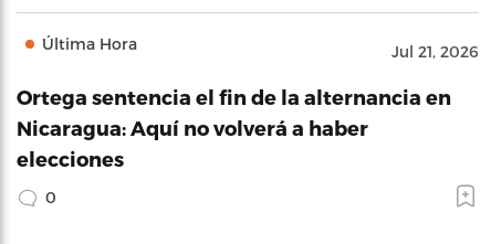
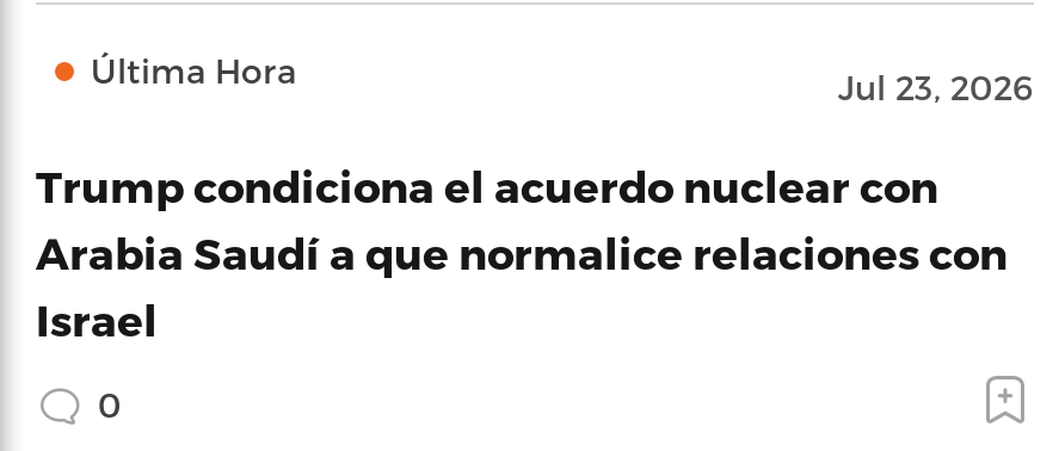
- Jul 21, 2026
+ Jul 23, 2026

- Ortega sentencia el fin de la alternancia en
- Nicaragua: Aquí no volverá a haber
- elecciones
+ Trump condiciona el acuerdo nuclear con
+ Arabia Saudí a que normalice relaciones con
+ Israel
